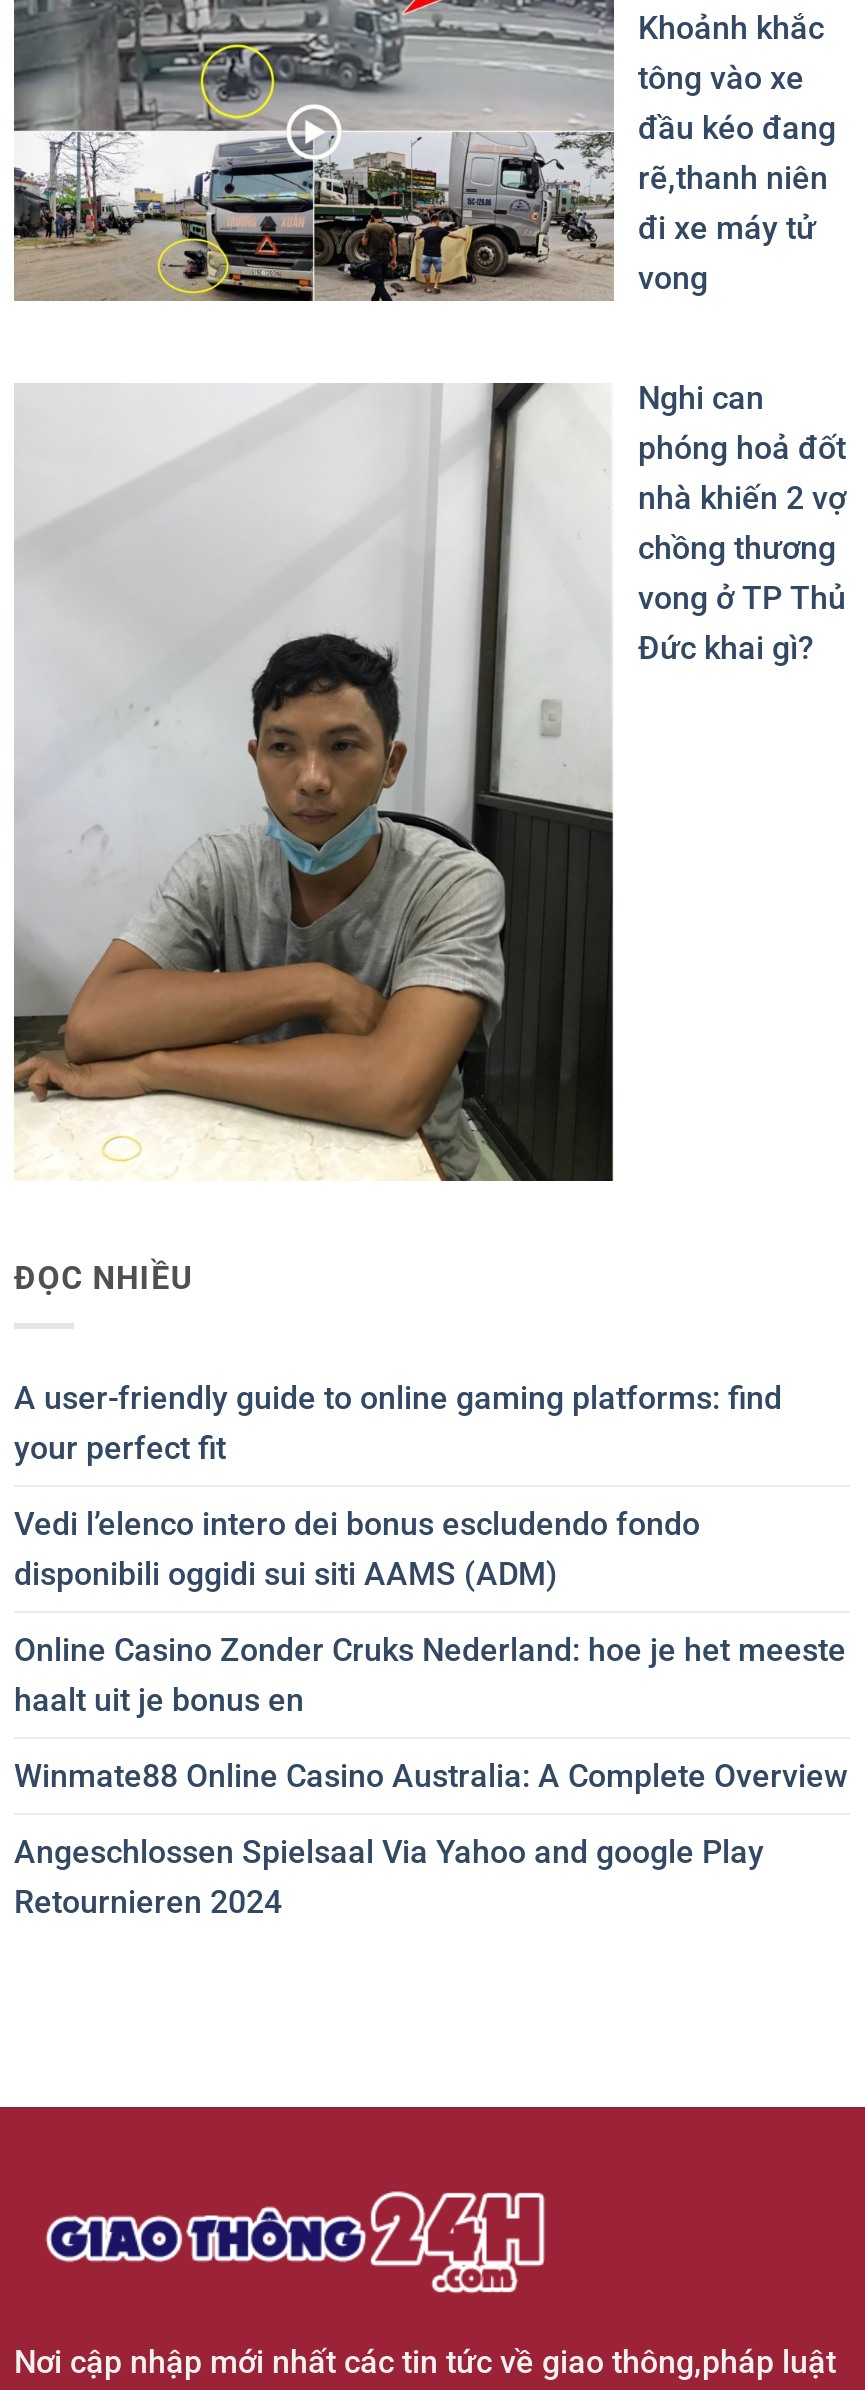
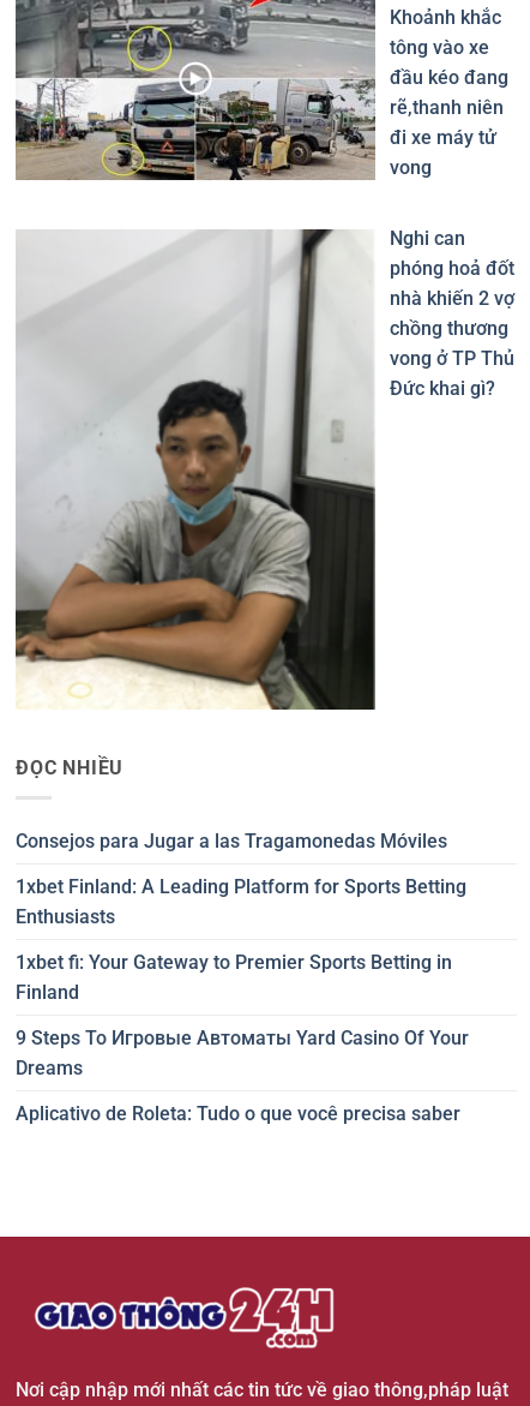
- A user-friendly guide to online gaming platforms: find
- your perfect fit
+ Consejos para Jugar a las Tragamonedas Móviles

- Vedi l’elenco intero dei bonus escludendo fondo
- disponibili oggidi sui siti AAMS (ADM)
+ 1xbet Finland: A Leading Platform for Sports Betting
+ Enthusiasts

- Online Casino Zonder Cruks Nederland: hoe je het meeste
- haalt uit je bonus en
+ 1xbet fi: Your Gateway to Premier Sports Betting in
+ Finland

- Winmate88 Online Casino Australia: A Complete Overview
+ 9 Steps To Игровые Автоматы Yard Casino Of Your
+ Dreams

- Angeschlossen Spielsaal Via Yahoo and google Play
- Retournieren 2024
+ Aplicativo de Roleta: Tudo o que você precisa saber
